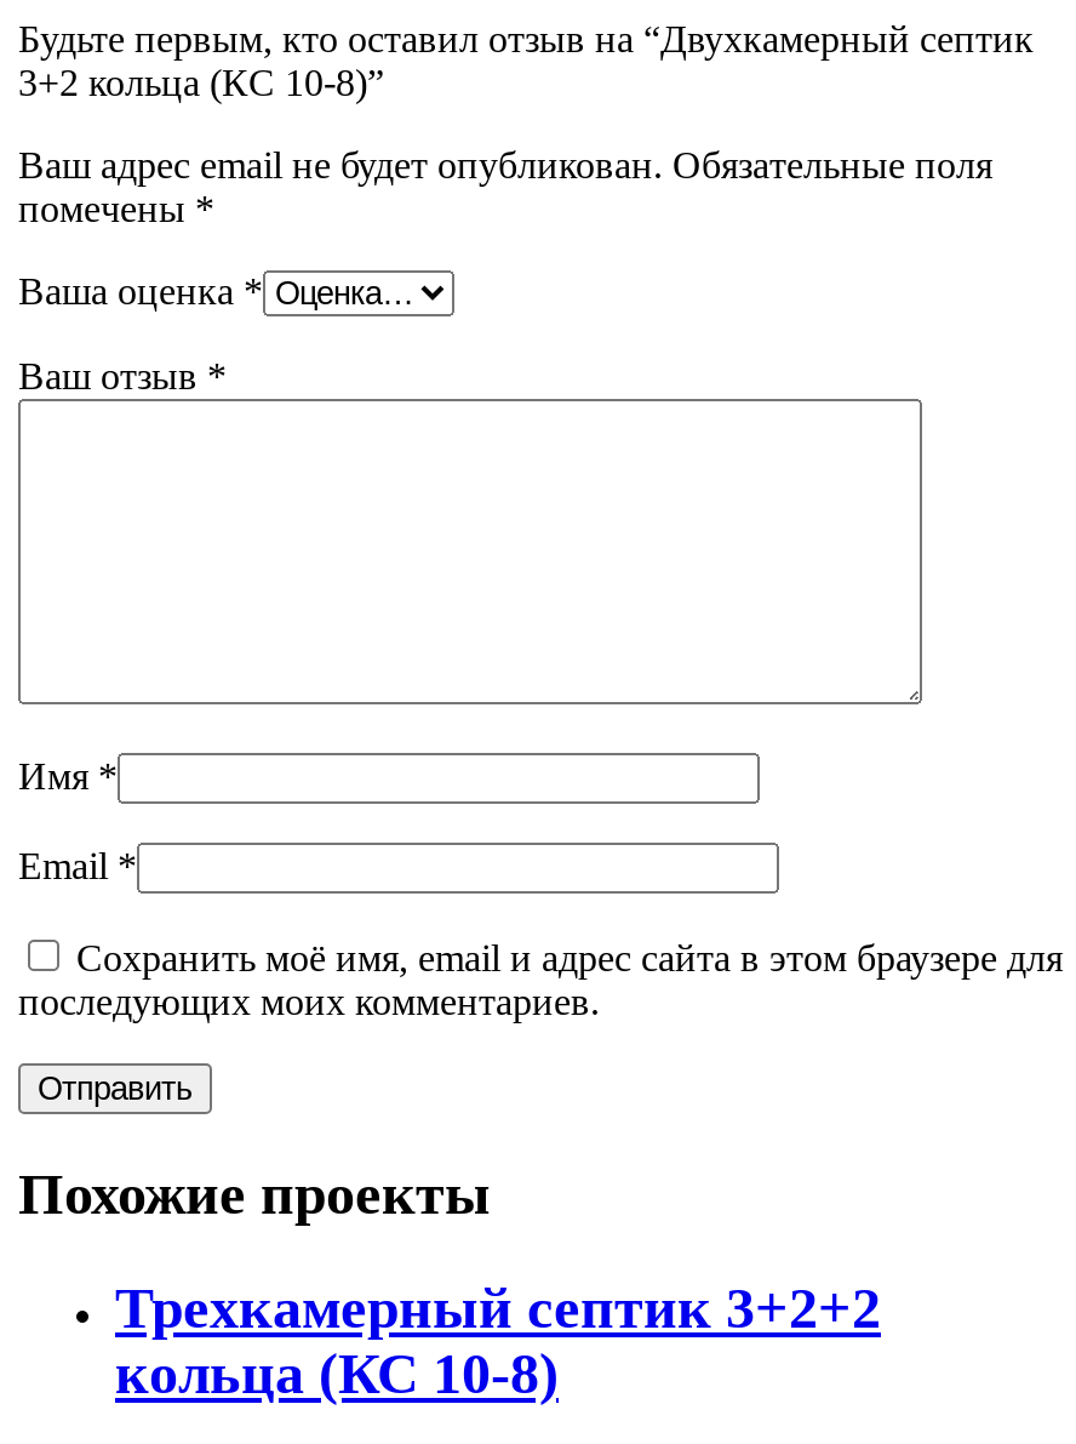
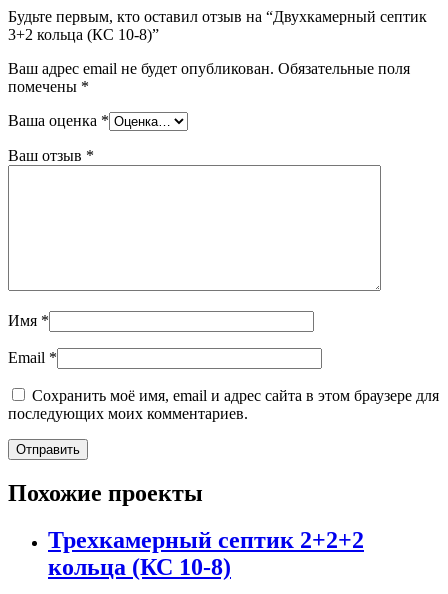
- Трехкамерный септик 3+2+2
+ Трехкамерный септик 2+2+2
